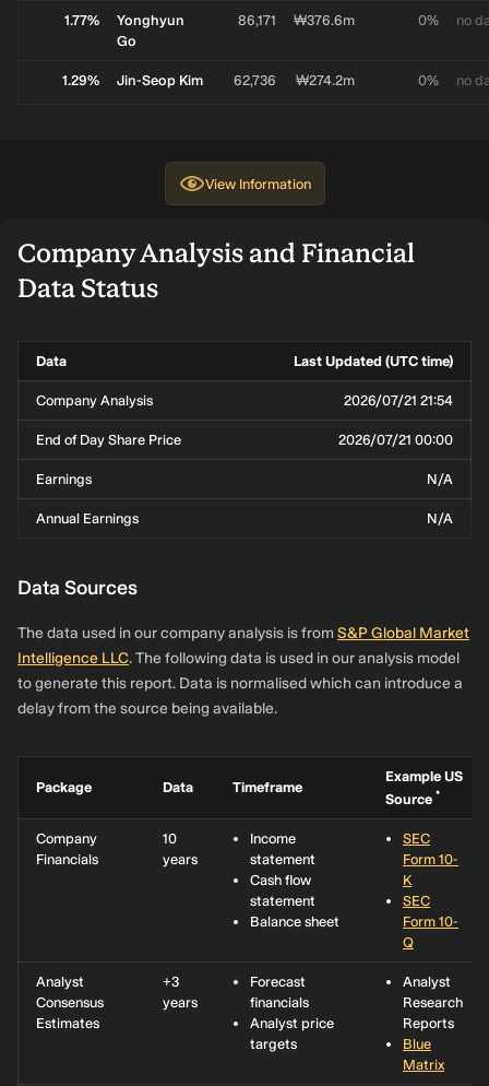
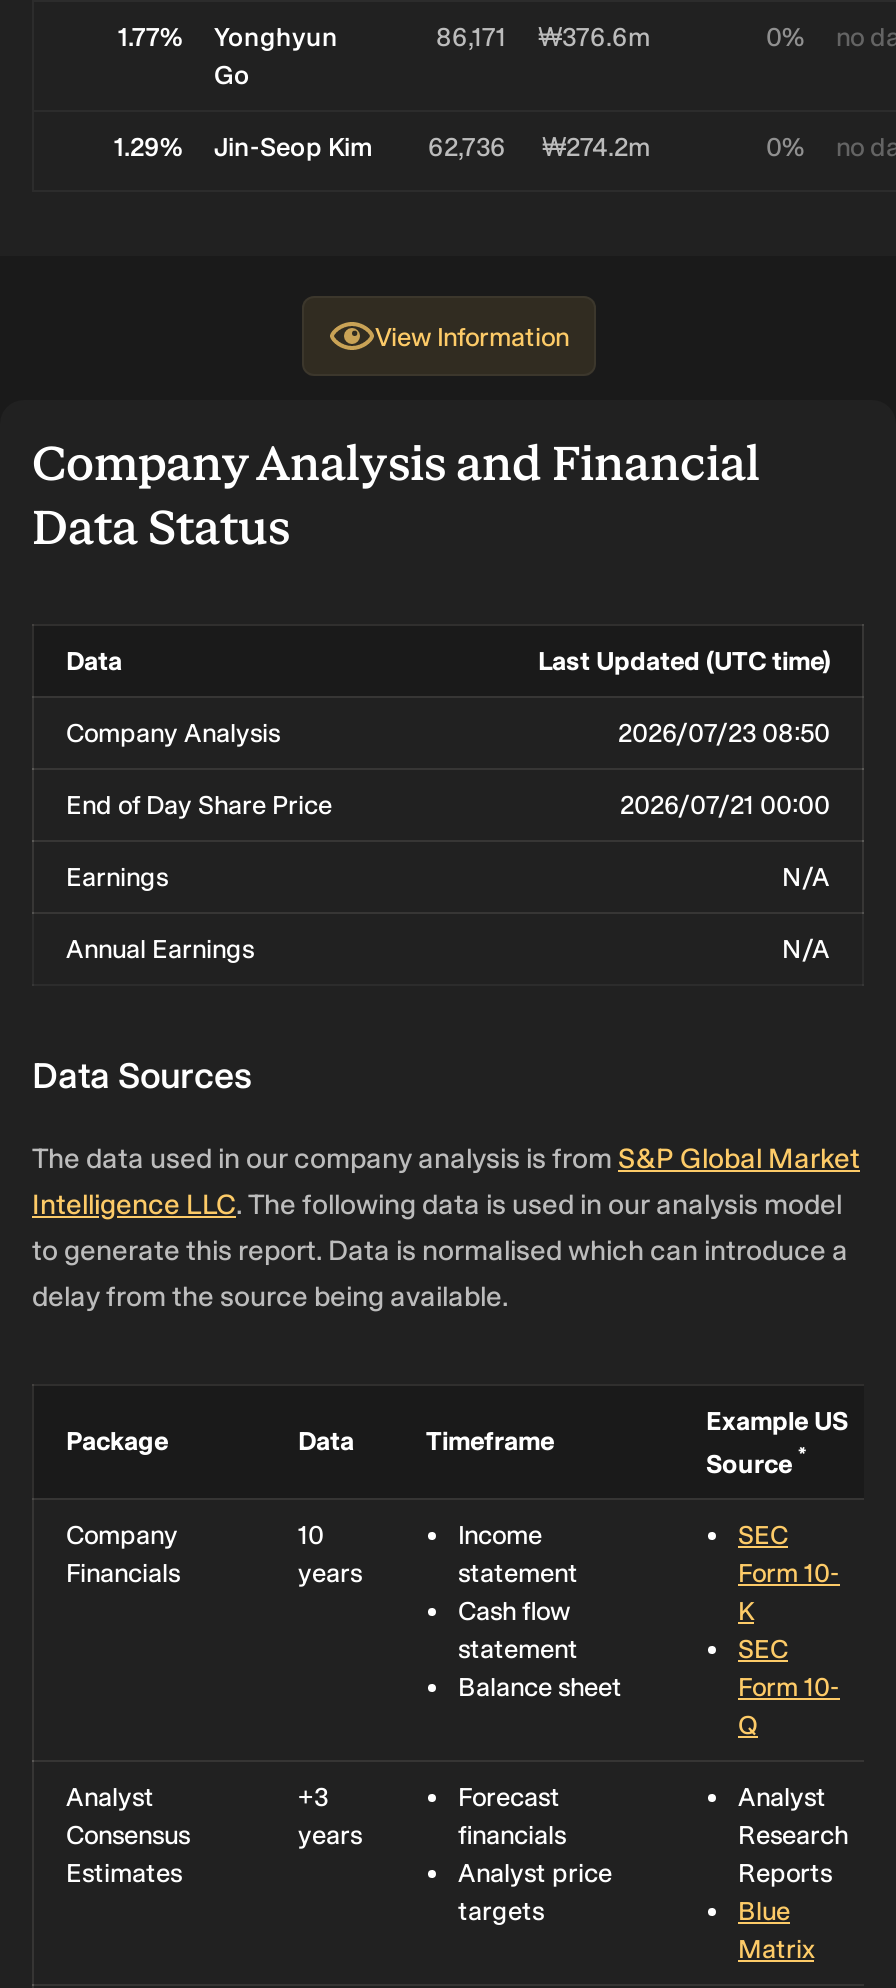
- 2026/07/21 21:54
+ 2026/07/23 08:50
